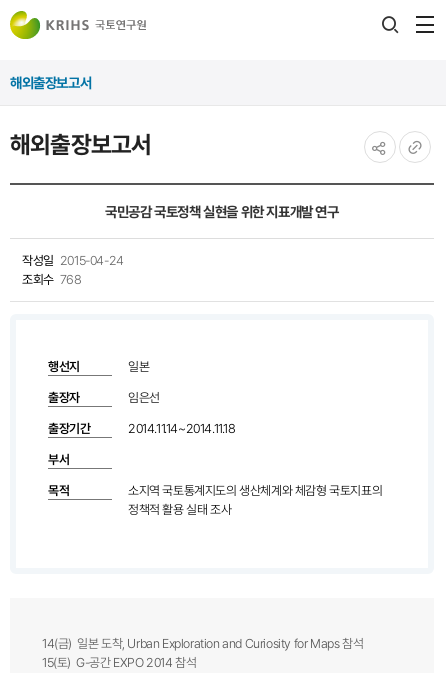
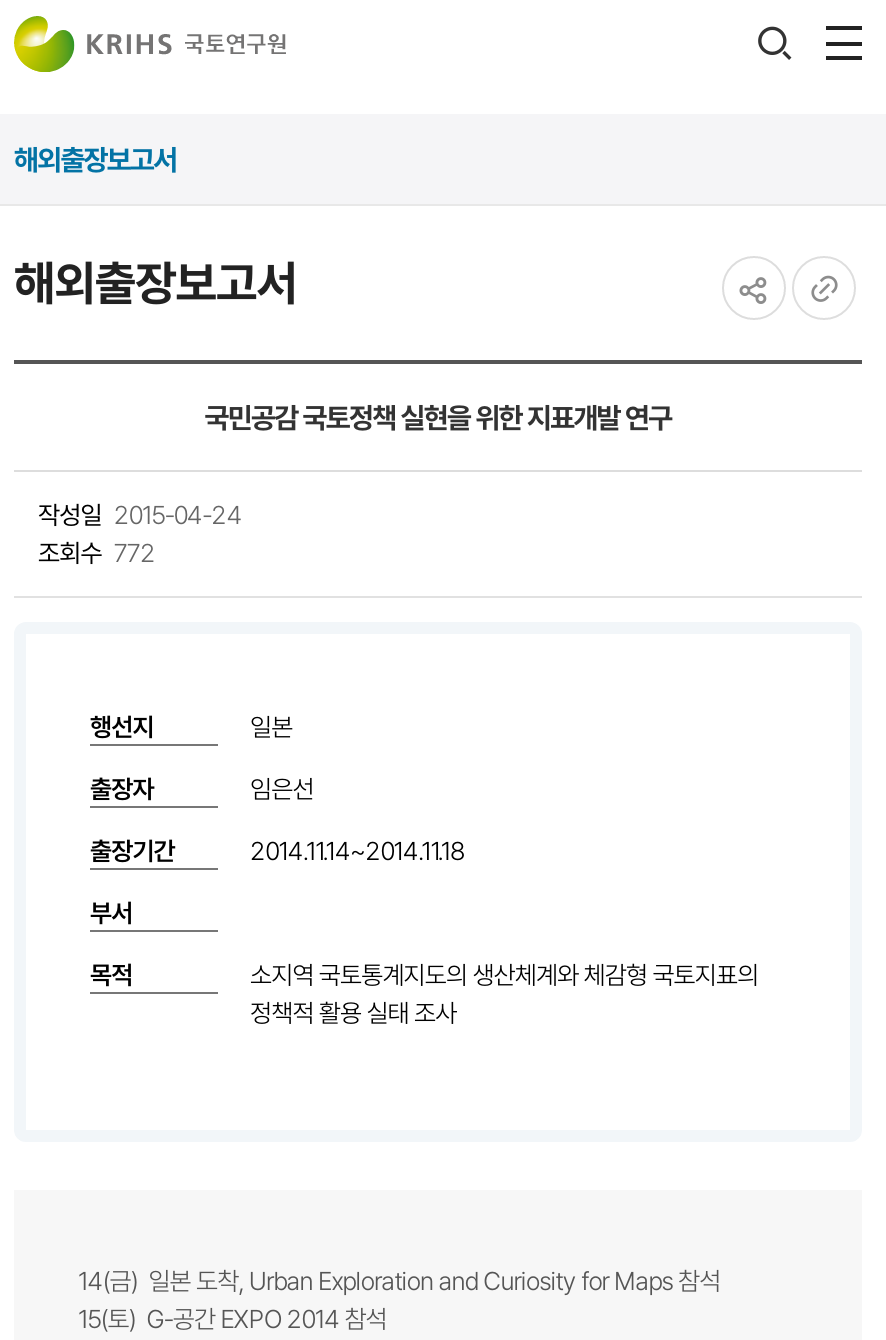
- 조회수 768
+ 조회수 772
